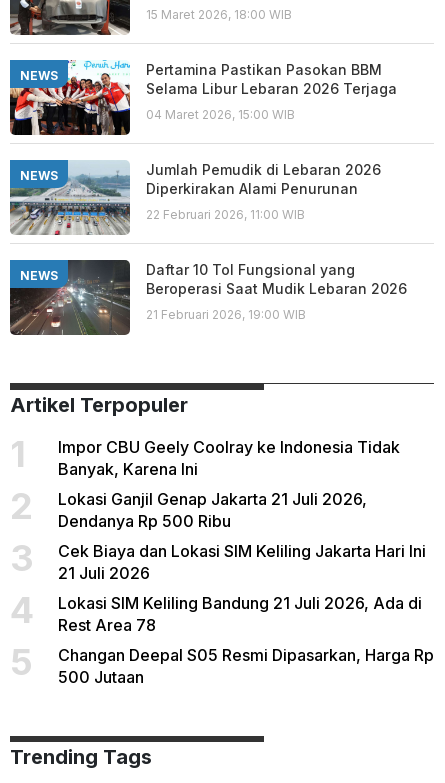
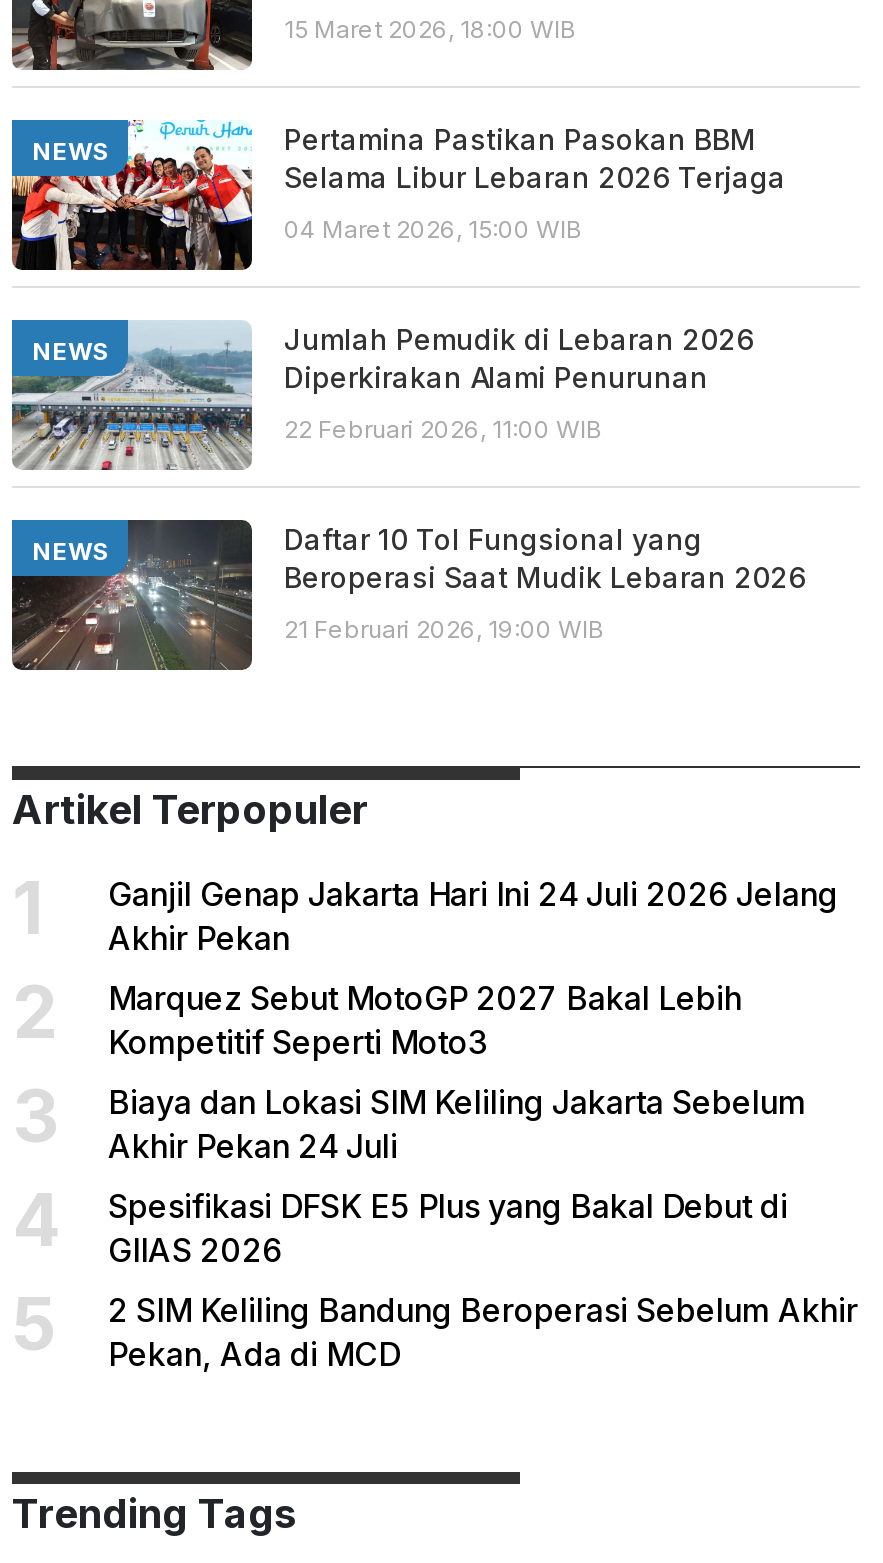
- Impor CBU Geely Coolray ke Indonesia Tidak
- Banyak, Karena Ini
+ Ganjil Genap Jakarta Hari Ini 24 Juli 2026 Jelang
+ Akhir Pekan

- Lokasi Ganjil Genap Jakarta 21 Juli 2026,
- Dendanya Rp 500 Ribu
+ Marquez Sebut MotoGP 2027 Bakal Lebih
+ Kompetitif Seperti Moto3

- Cek Biaya dan Lokasi SIM Keliling Jakarta Hari Ini
- 21 Juli 2026
+ Biaya dan Lokasi SIM Keliling Jakarta Sebelum
+ Akhir Pekan 24 Juli

- Lokasi SIM Keliling Bandung 21 Juli 2026, Ada di
- Rest Area 78
+ Spesifikasi DFSK E5 Plus yang Bakal Debut di
+ GIIAS 2026

- Changan Deepal S05 Resmi Dipasarkan, Harga Rp
- 500 Jutaan
+ 2 SIM Keliling Bandung Beroperasi Sebelum Akhir
+ Pekan, Ada di MCD
